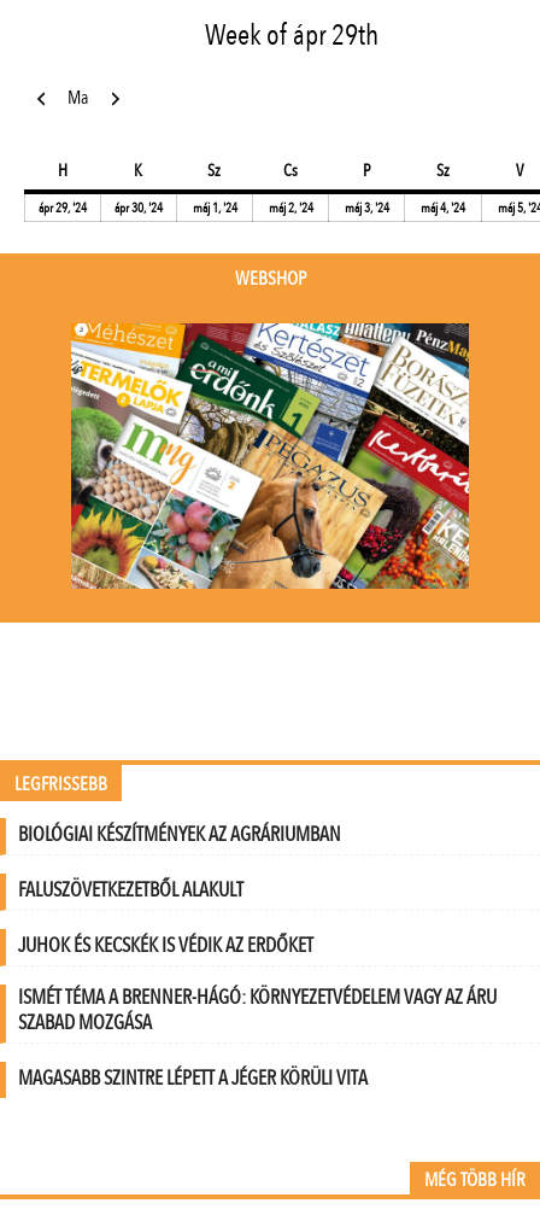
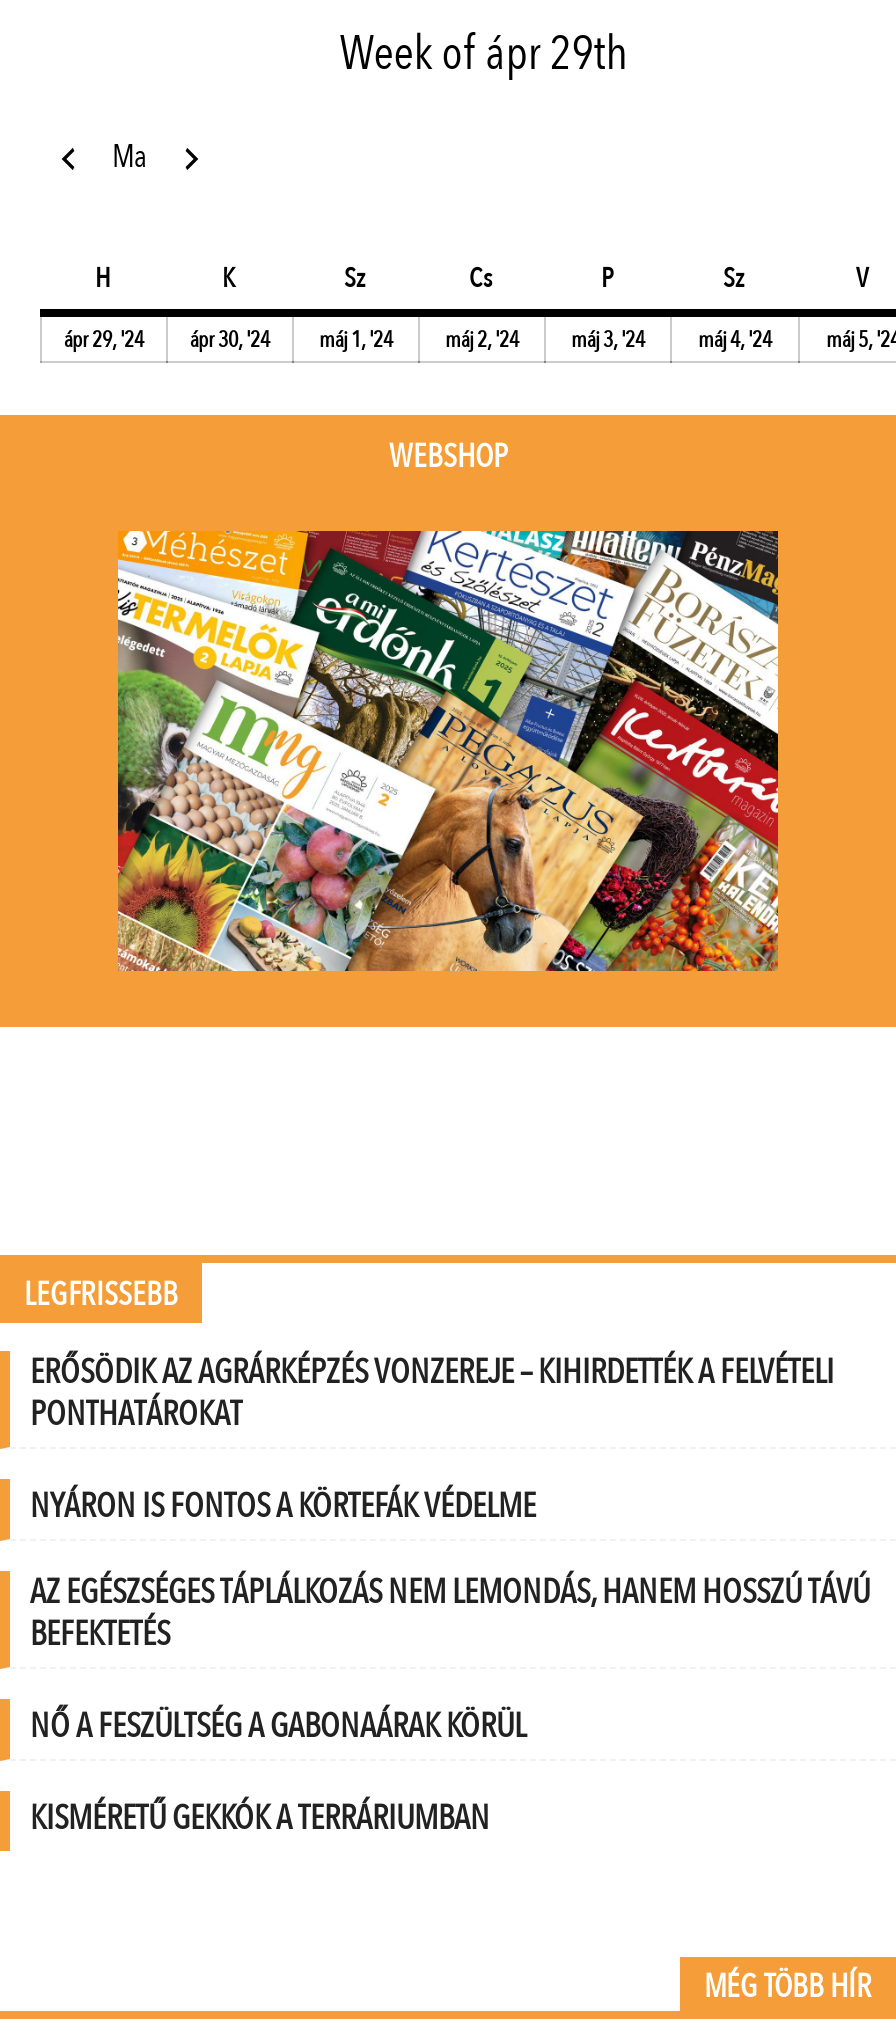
- BIOLÓGIAI KÉSZÍTMÉNYEK AZ AGRÁRIUMBAN
+ ERŐSÖDIK AZ AGRÁRKÉPZÉS VONZEREJE – KIHIRDETTÉK A FELVÉTELI
+ PONTHATÁROKAT

- FALUSZÖVETKEZETBŐL ALAKULT
+ NYÁRON IS FONTOS A KÖRTEFÁK VÉDELME

- JUHOK ÉS KECSKÉK IS VÉDIK AZ ERDŐKET
+ AZ EGÉSZSÉGES TÁPLÁLKOZÁS NEM LEMONDÁS, HANEM HOSSZÚ TÁVÚ
+ BEFEKTETÉS

- ISMÉT TÉMA A BRENNER-HÁGÓ: KÖRNYEZETVÉDELEM VAGY AZ ÁRU
- SZABAD MOZGÁSA
+ NŐ A FESZÜLTSÉG A GABONAÁRAK KÖRÜL

- MAGASABB SZINTRE LÉPETT A JÉGER KÖRÜLI VITA
+ KISMÉRETŰ GEKKÓK A TERRÁRIUMBAN
